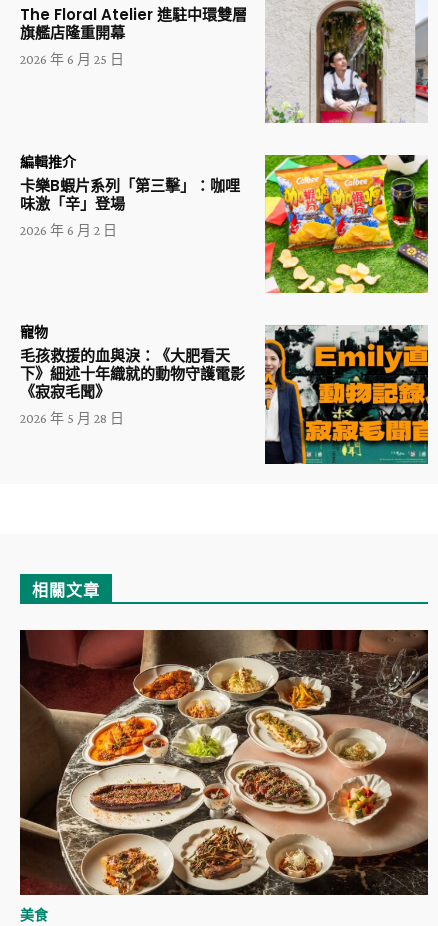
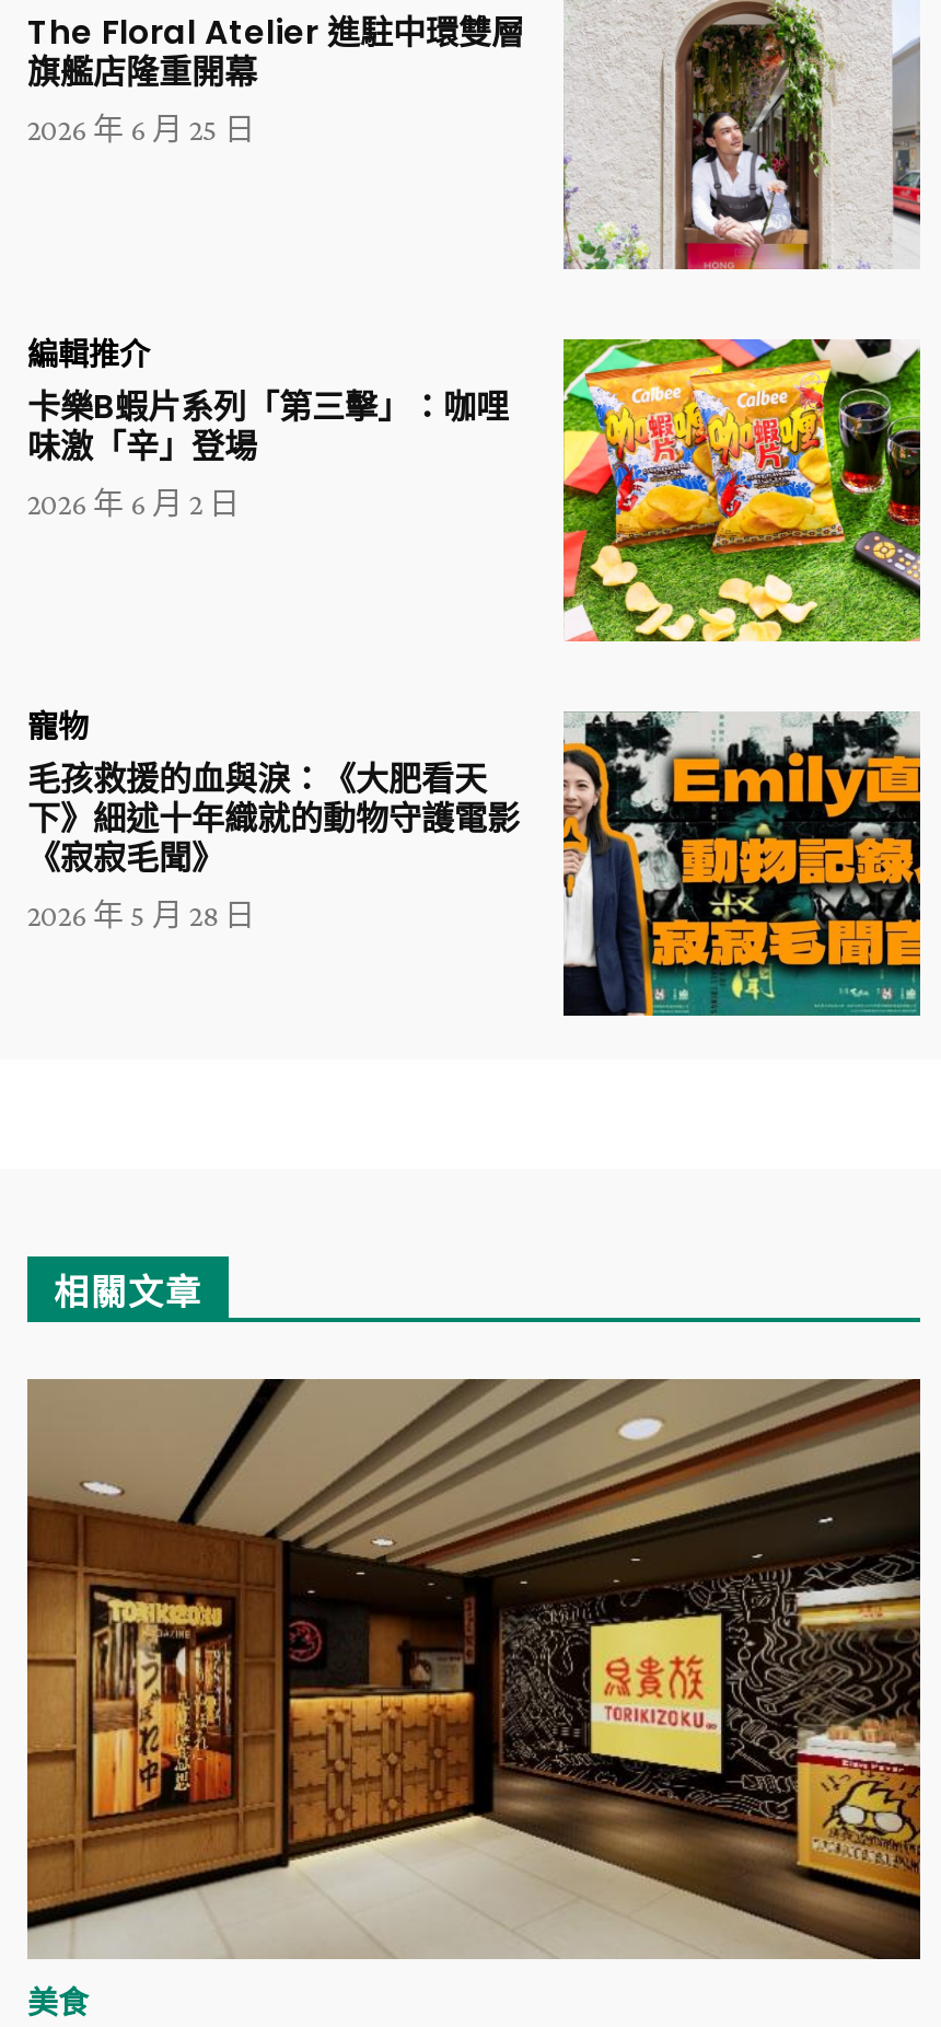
- [image]
+ [image]
